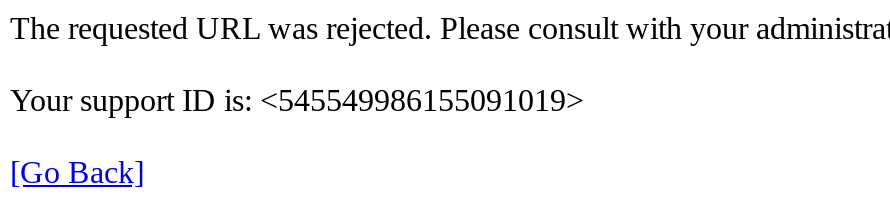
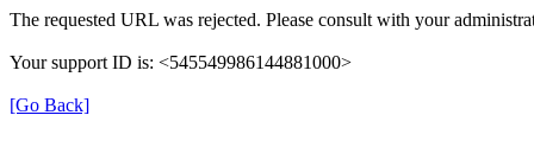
- Your support ID is: <545549986155091019>
+ Your support ID is: <545549986144881000>
